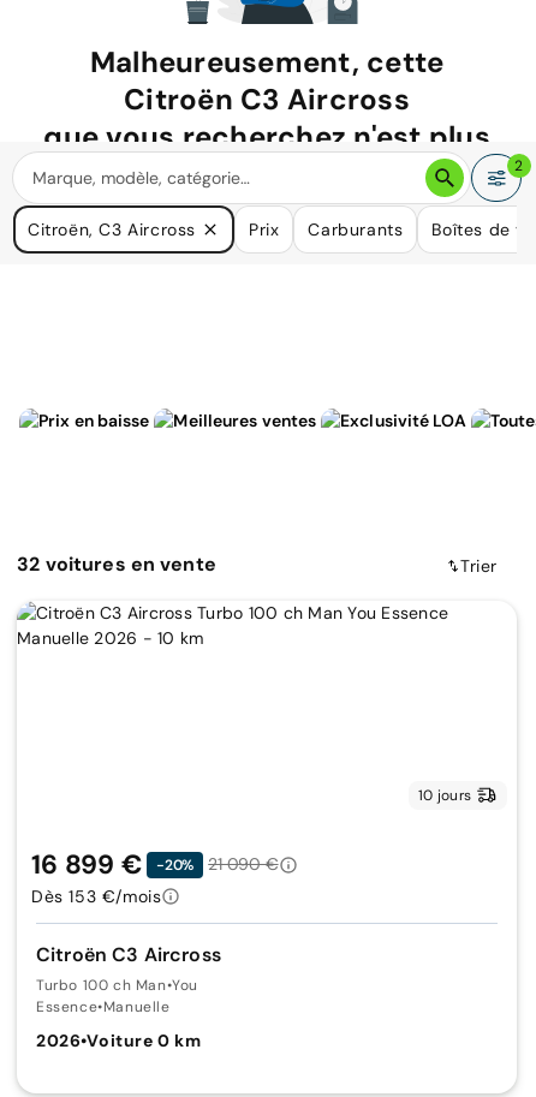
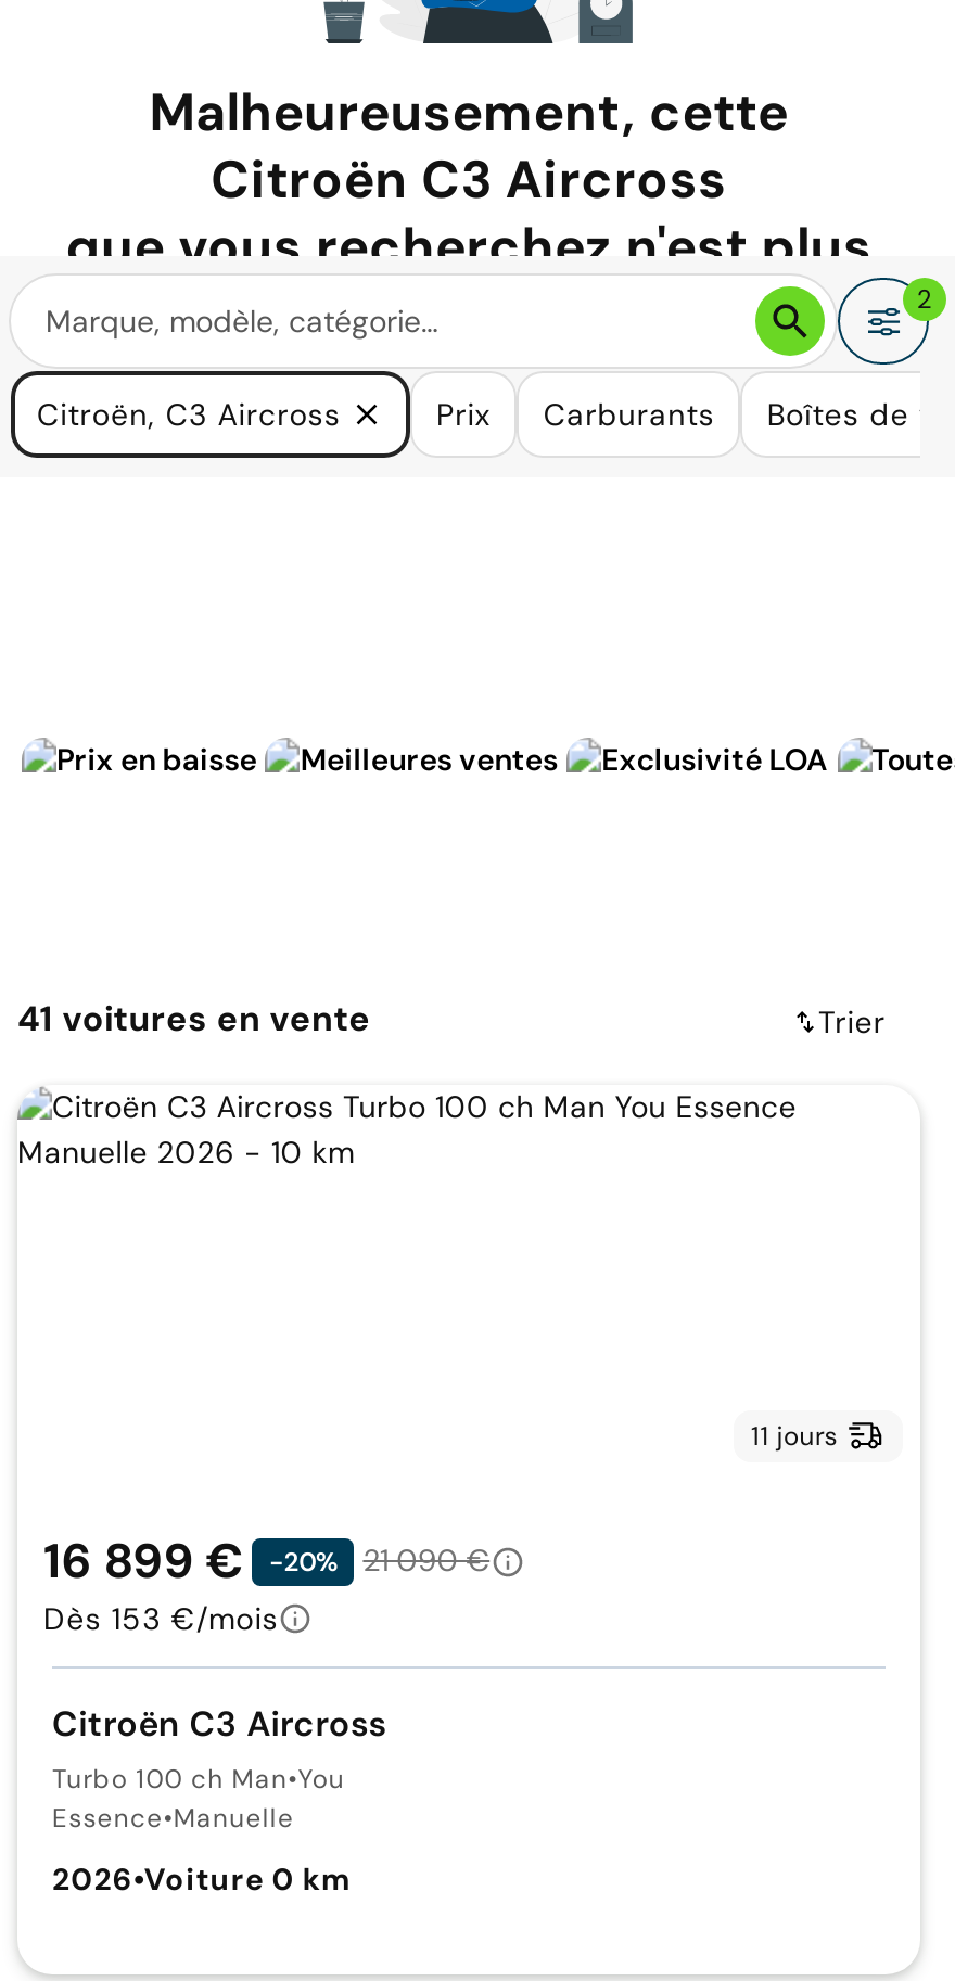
- 32 voitures en vente
+ 41 voitures en vente

- 10 jours
+ 11 jours
